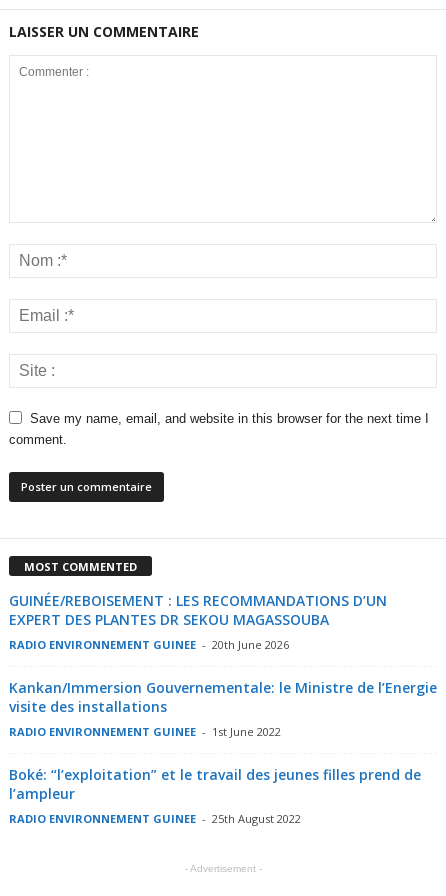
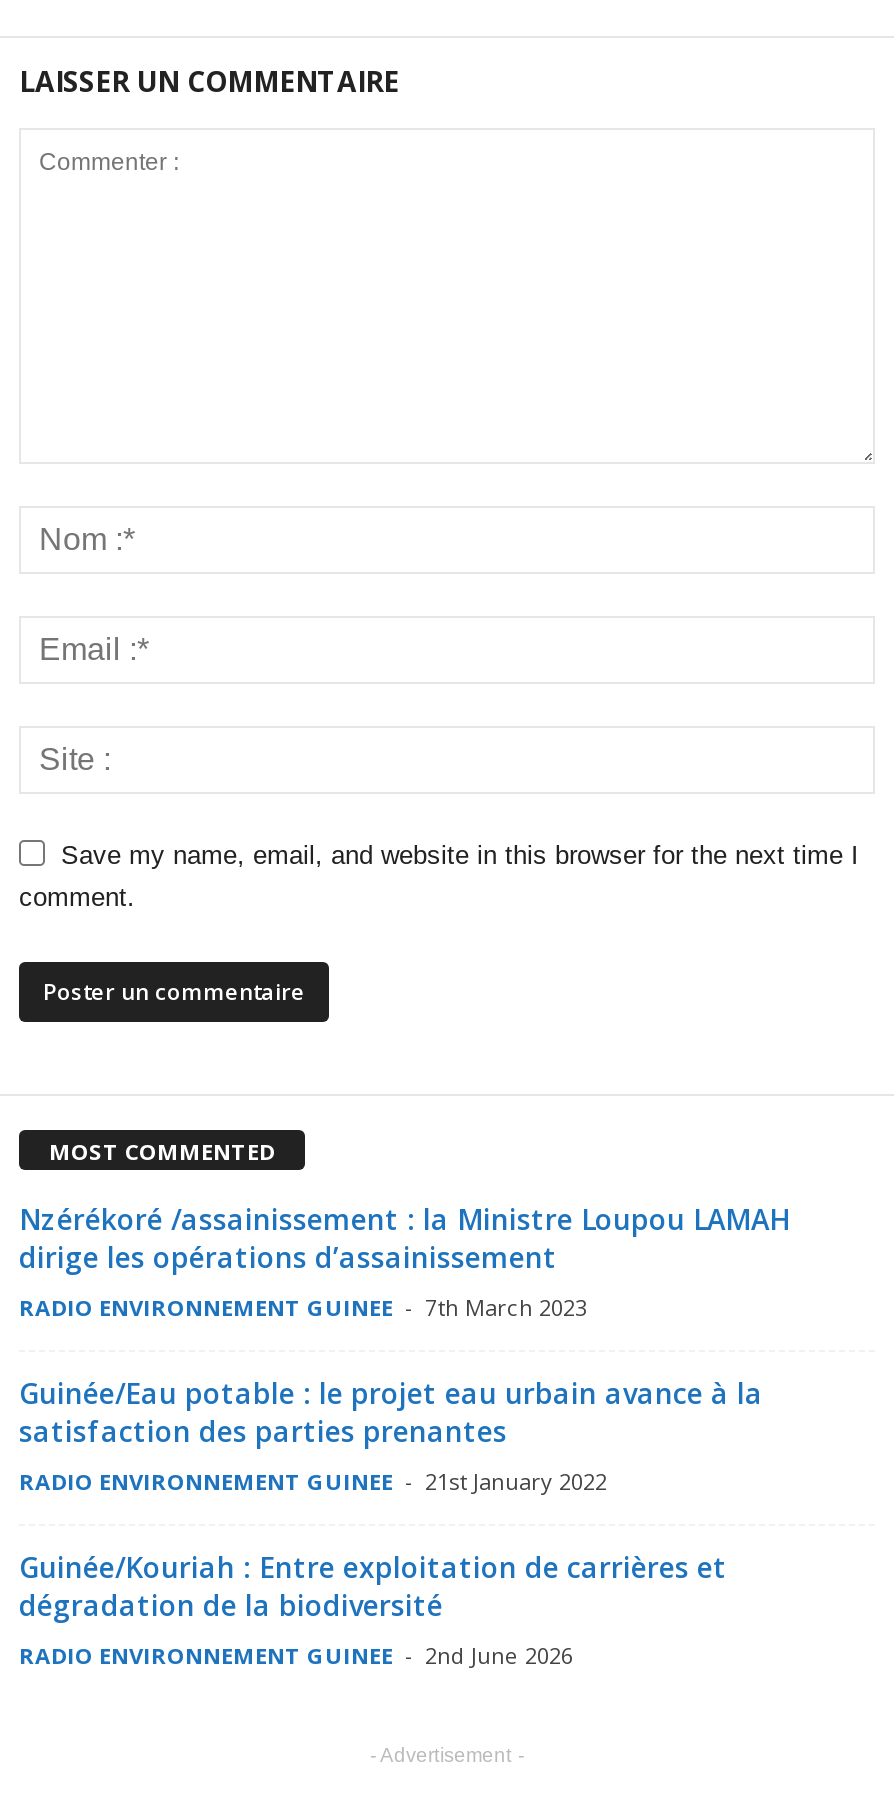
- GUINÉE/REBOISEMENT : LES RECOMMANDATIONS D’UN
- EXPERT DES PLANTES DR SEKOU MAGASSOUBA
- RADIO ENVIRONNEMENT GUINEE - 20th June 2026
+ Nzérékoré /assainissement : la Ministre Loupou LAMAH
+ dirige les opérations d’assainissement
+ RADIO ENVIRONNEMENT GUINEE - 7th March 2023

- Kankan/Immersion Gouvernementale: le Ministre de l’Energie
- visite des installations
- RADIO ENVIRONNEMENT GUINEE - 1st June 2022
+ Guinée/Eau potable : le projet eau urbain avance à la
+ satisfaction des parties prenantes
+ RADIO ENVIRONNEMENT GUINEE - 21st January 2022

- Boké: “l’exploitation” et le travail des jeunes filles prend de
- l’ampleur
- RADIO ENVIRONNEMENT GUINEE - 25th August 2022
+ Guinée/Kouriah : Entre exploitation de carrières et
+ dégradation de la biodiversité
+ RADIO ENVIRONNEMENT GUINEE - 2nd June 2026
